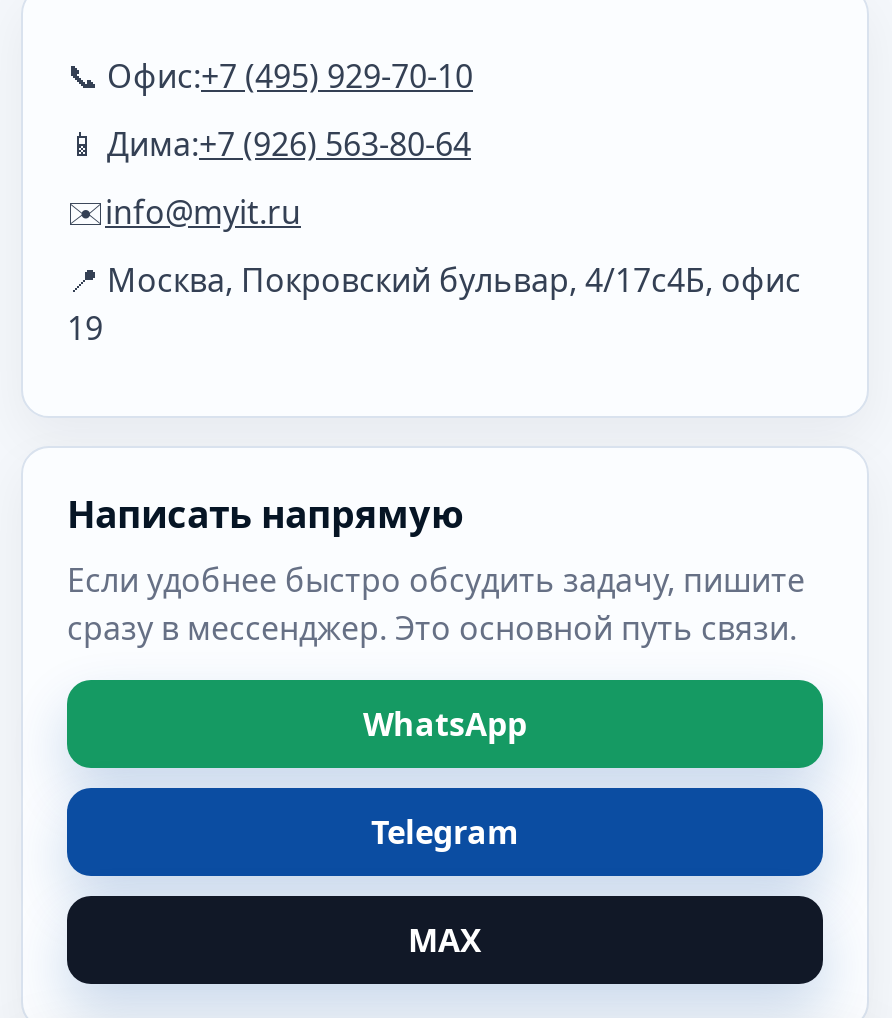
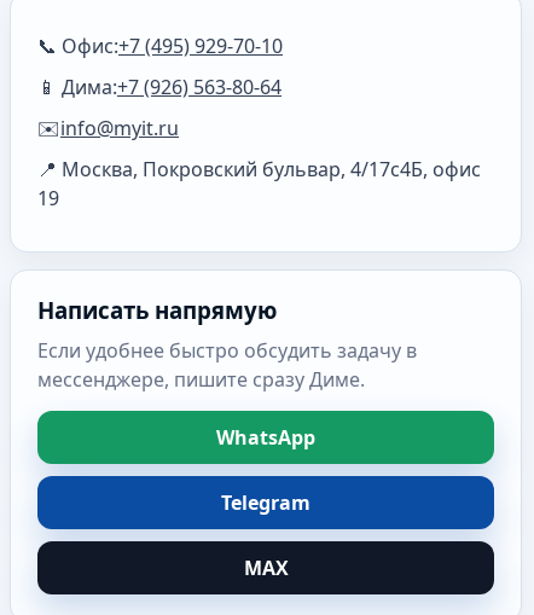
- Если удобнее быстро обсудить задачу, пишите
- сразу в мессенджер. Это основной путь связи.
+ Если удобнее быстро обсудить задачу в
+ мессенджере, пишите сразу Диме.
